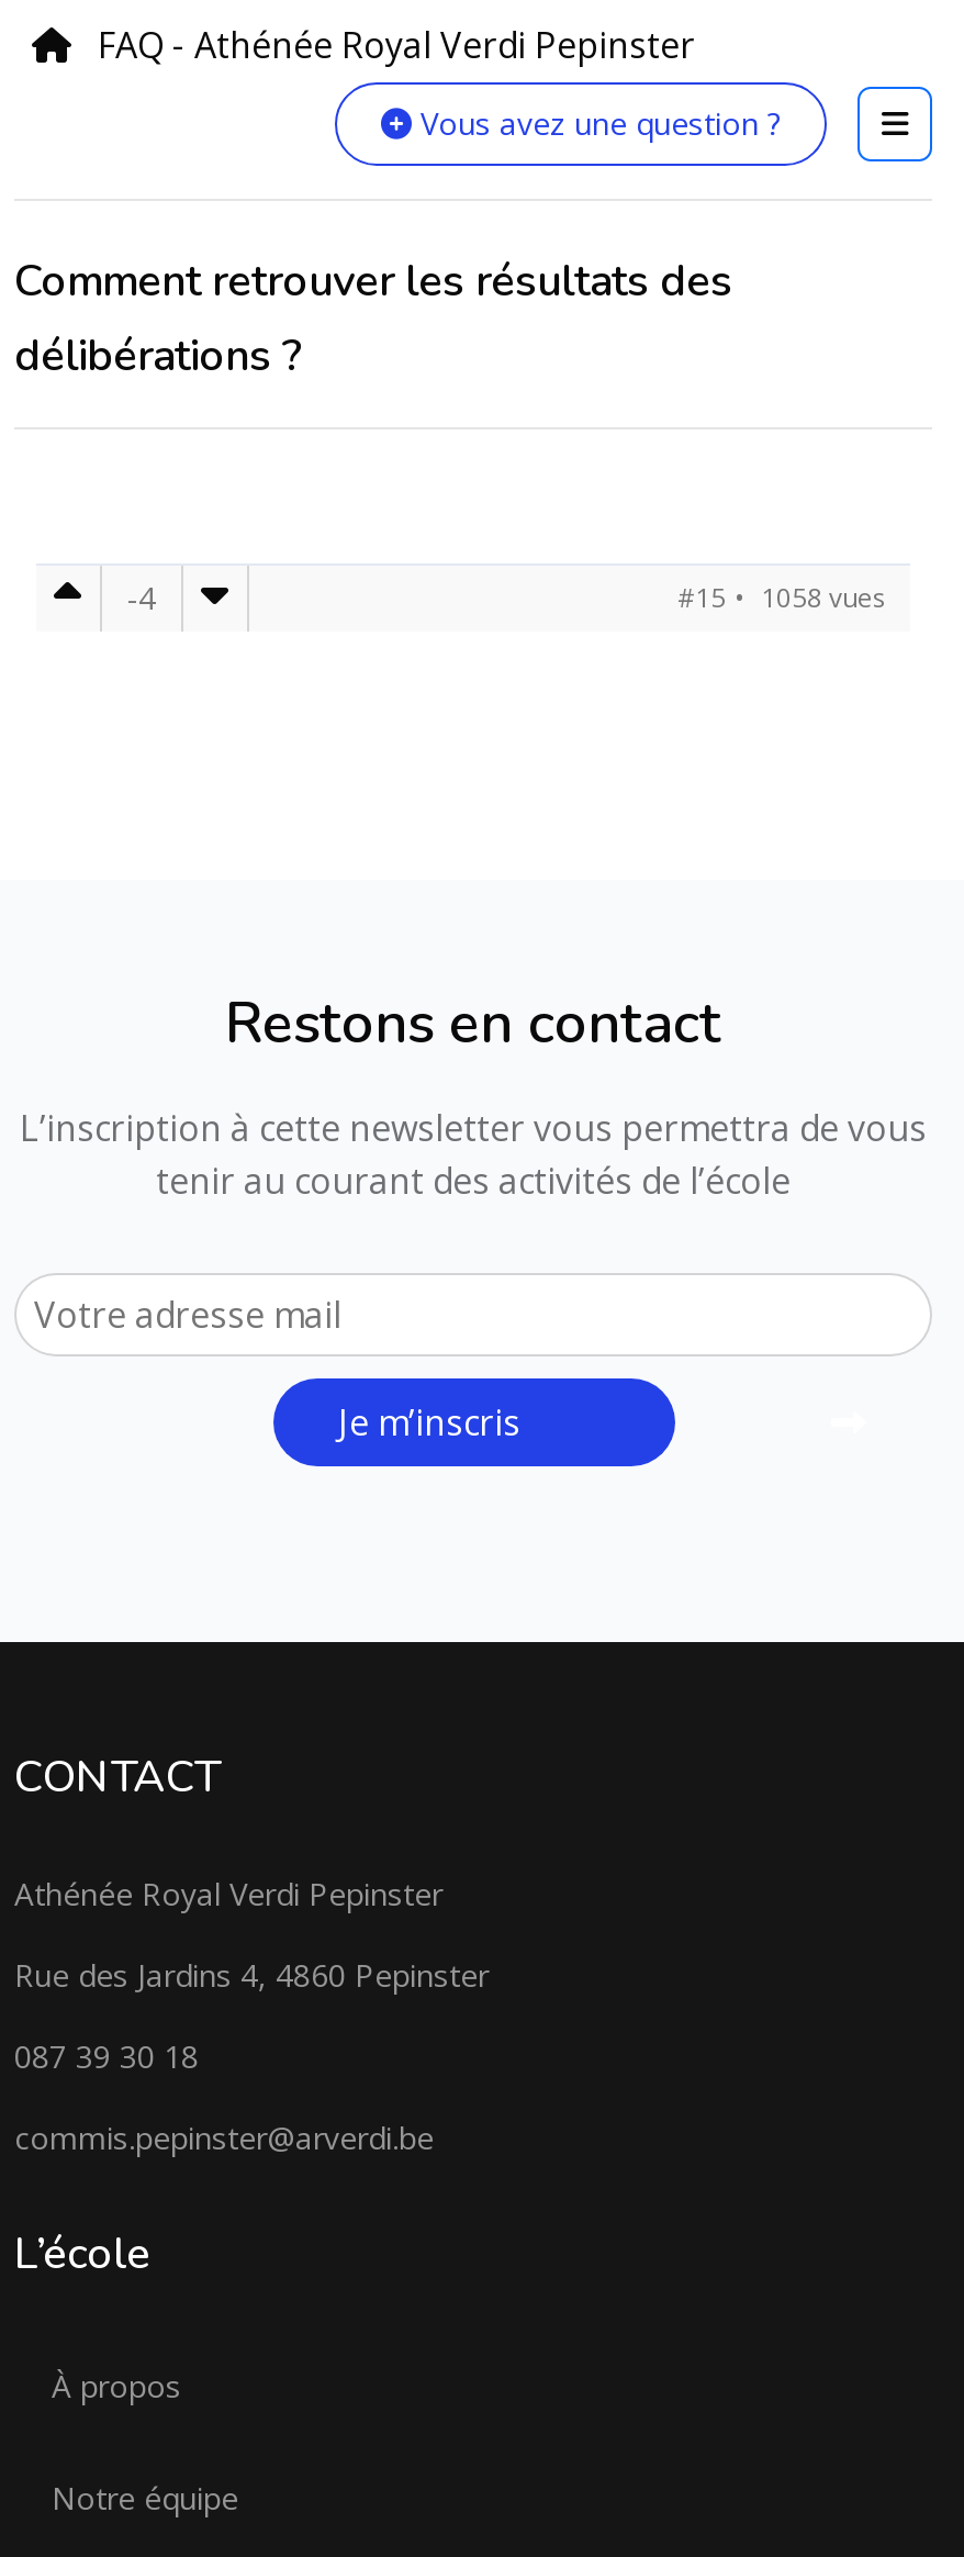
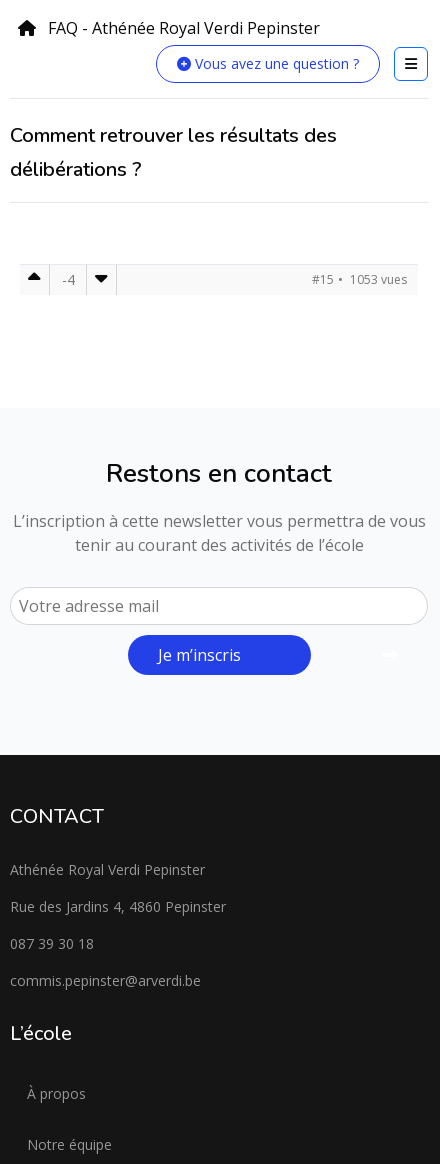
- #15 1058 vues
+ #15 1053 vues
